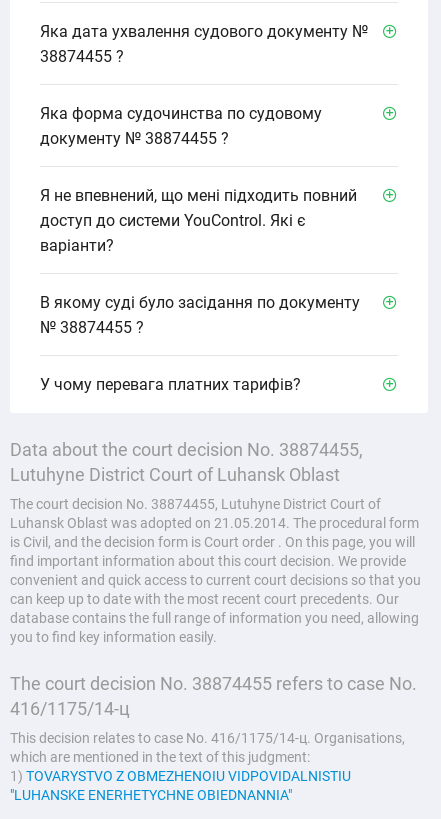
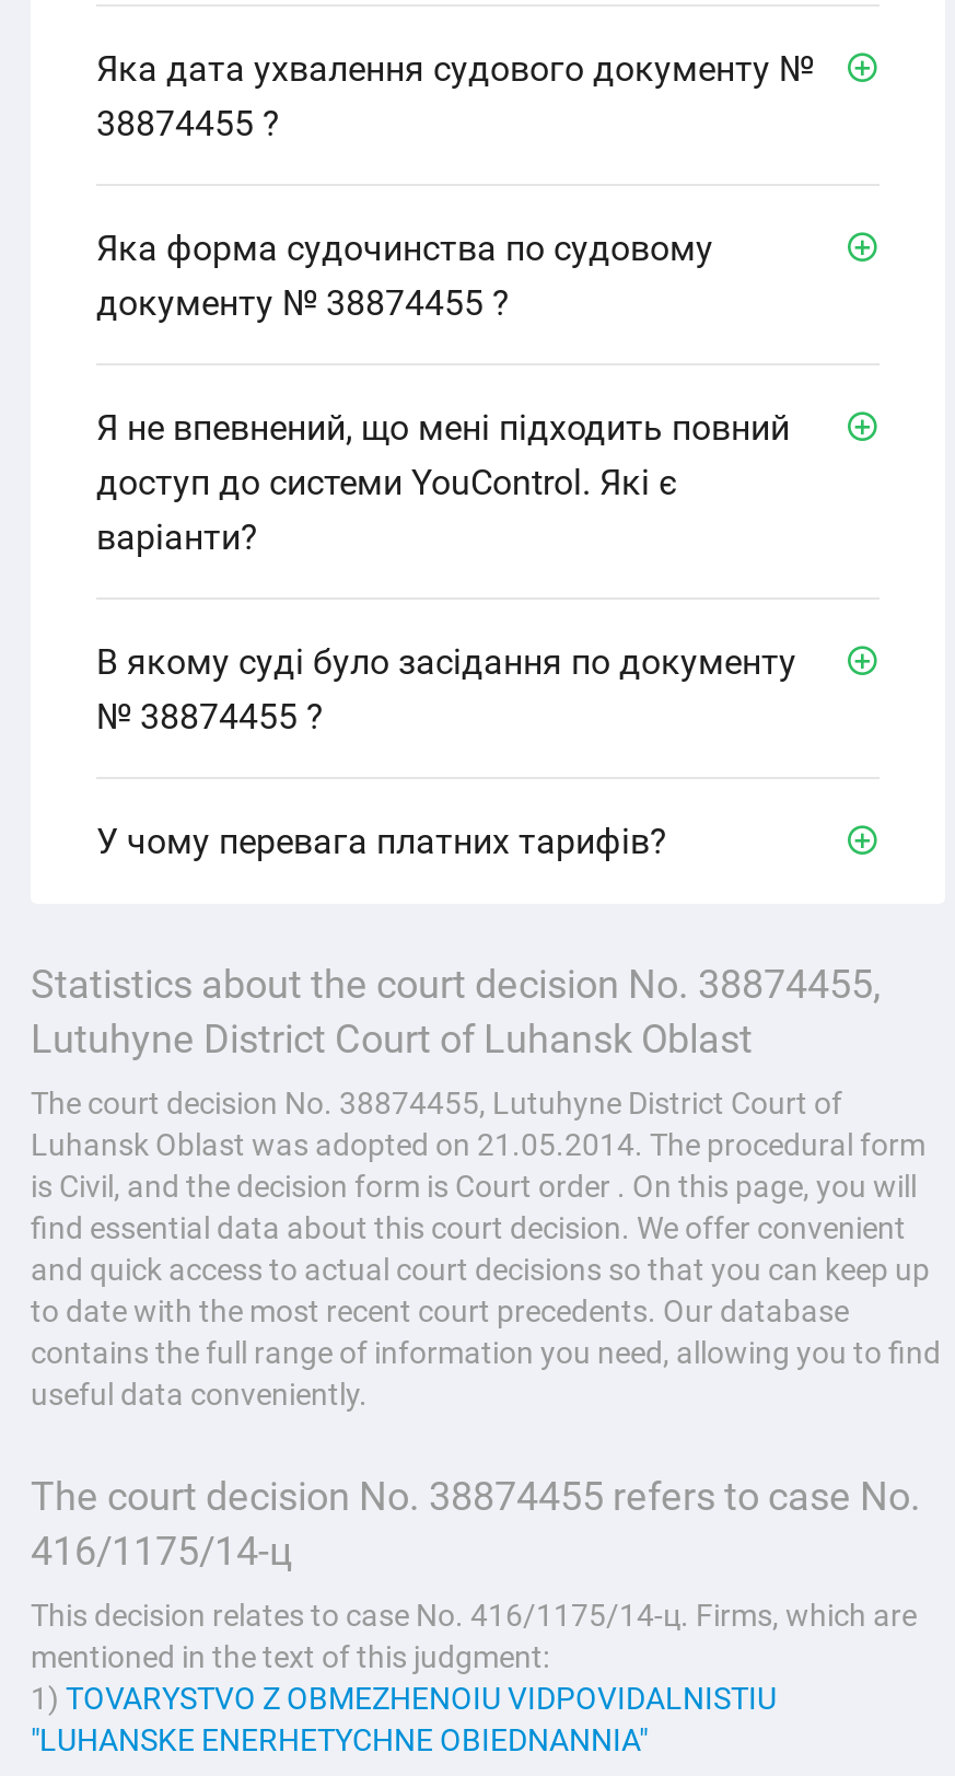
- Data about the court decision No. 38874455,
+ Statistics about the court decision No. 38874455,

- find important information about this court decision. We provide
- convenient and quick access to current court decisions so that you
- can keep up to date with the most recent court precedents. Our
- database contains the full range of information you need, allowing
- you to find key information easily.
+ find essential data about this court decision. We offer convenient
+ and quick access to actual court decisions so that you can keep up
+ to date with the most recent court precedents. Our database
+ contains the full range of information you need, allowing you to find
+ useful data conveniently.

- This decision relates to case No. 416/1175/14-ц. Organisations,
- which are mentioned in the text of this judgment:
+ This decision relates to case No. 416/1175/14-ц. Firms, which are
+ mentioned in the text of this judgment:
